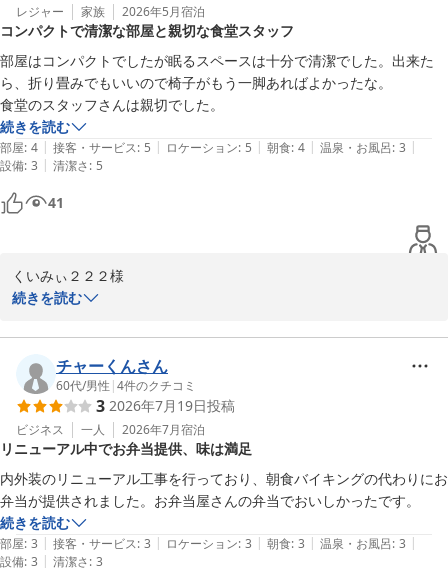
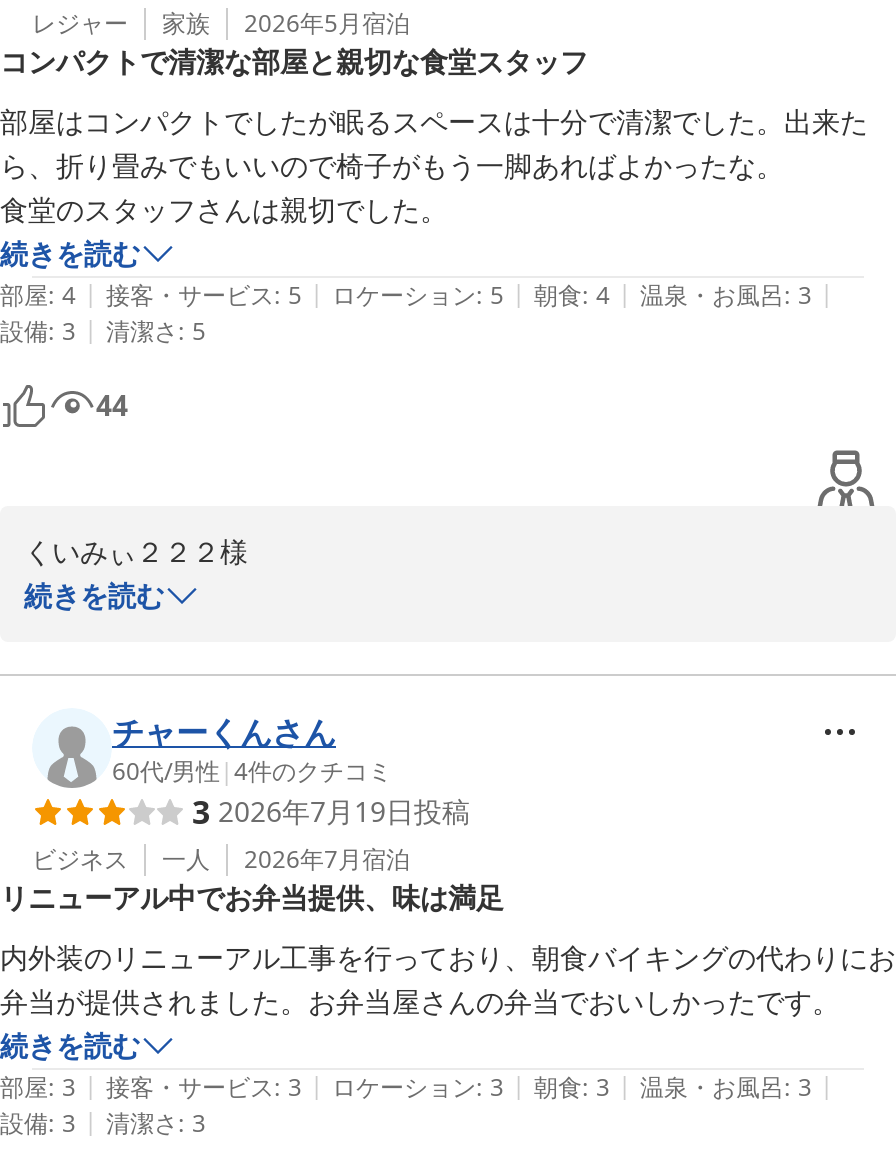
- 41
+ 44
